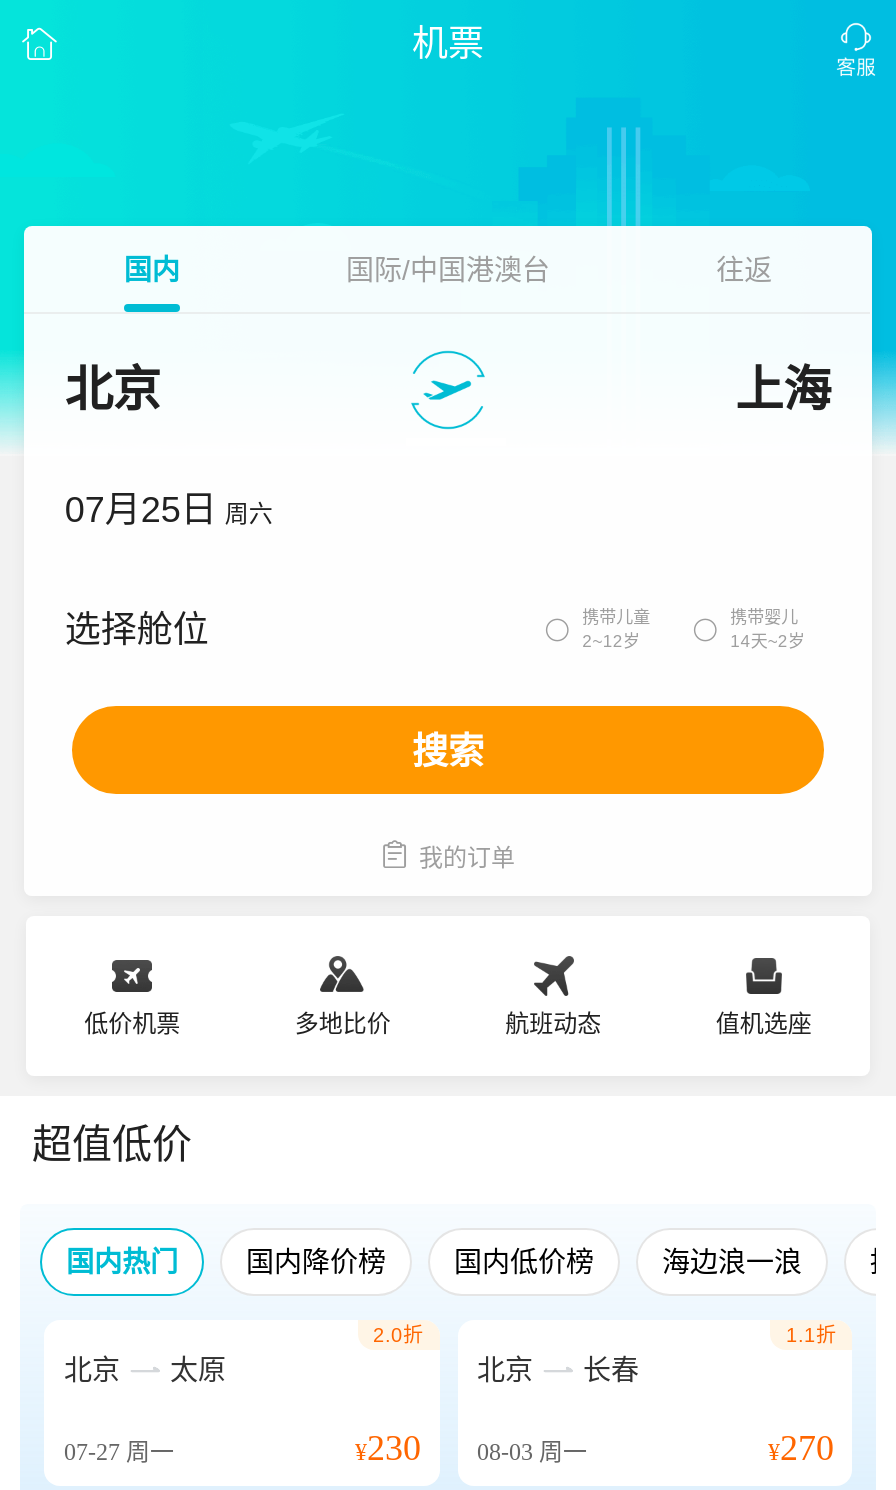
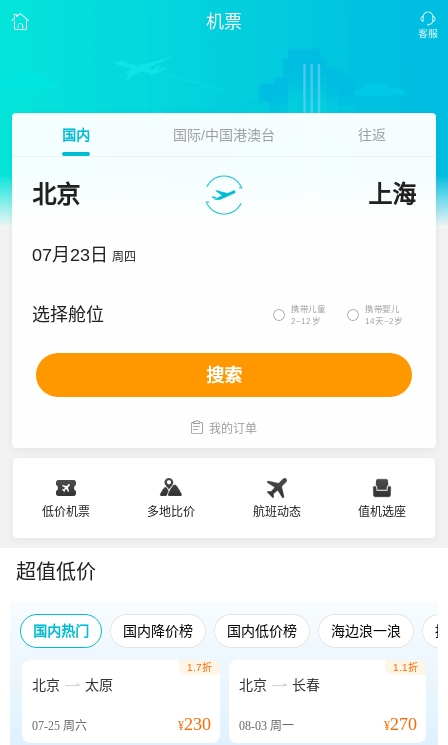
- 07月25日 周六
+ 07月23日 周四

- 2.0折
+ 1.7折

- 07-27周一
+ 07-25周六
